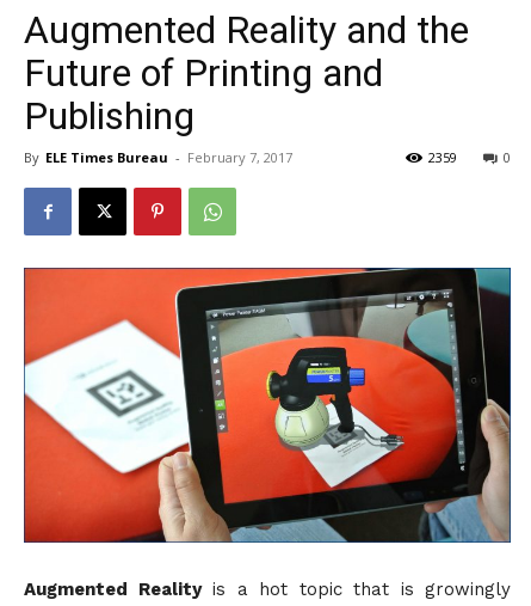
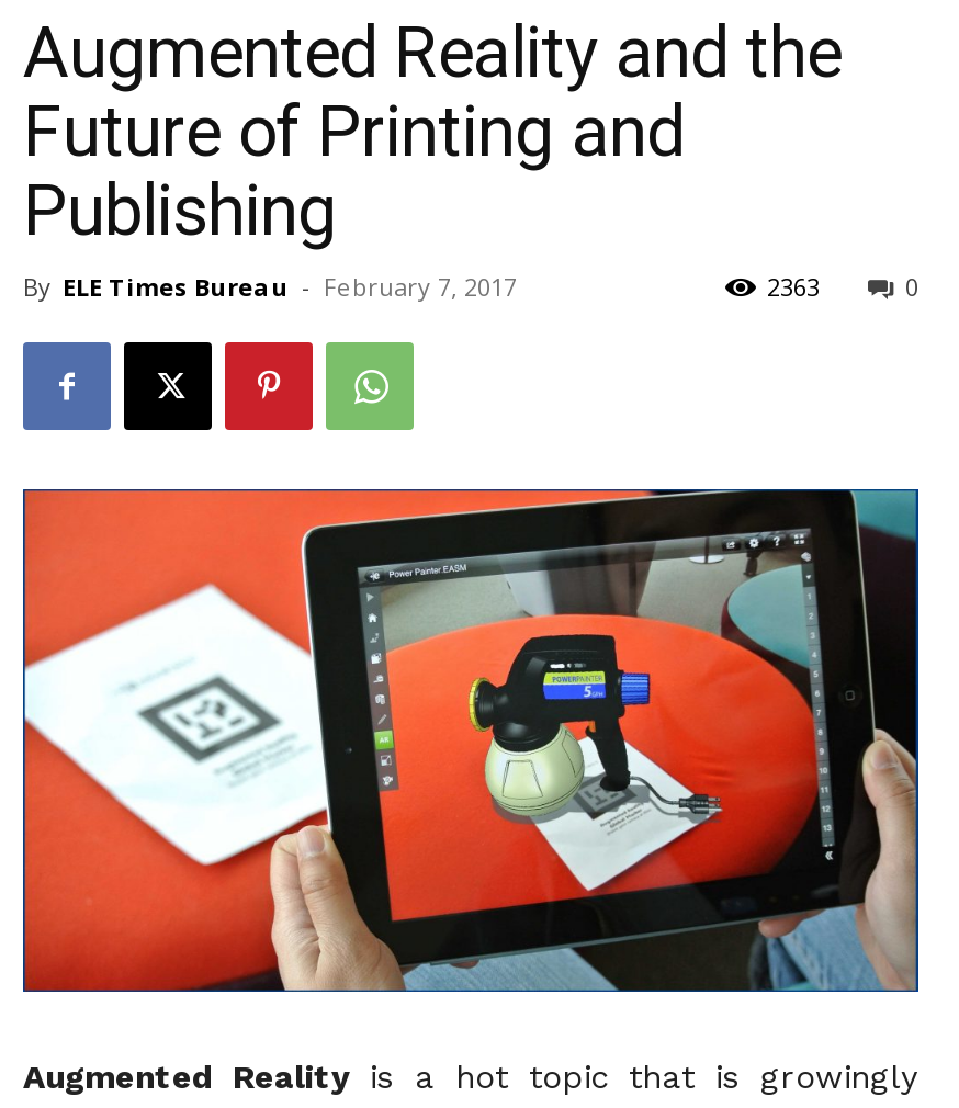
- 2359
+ 2363
